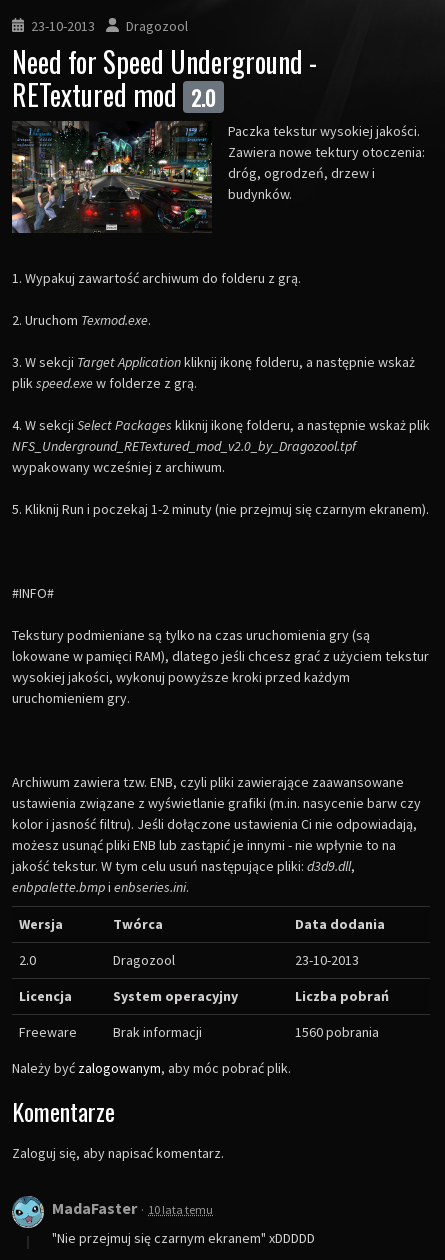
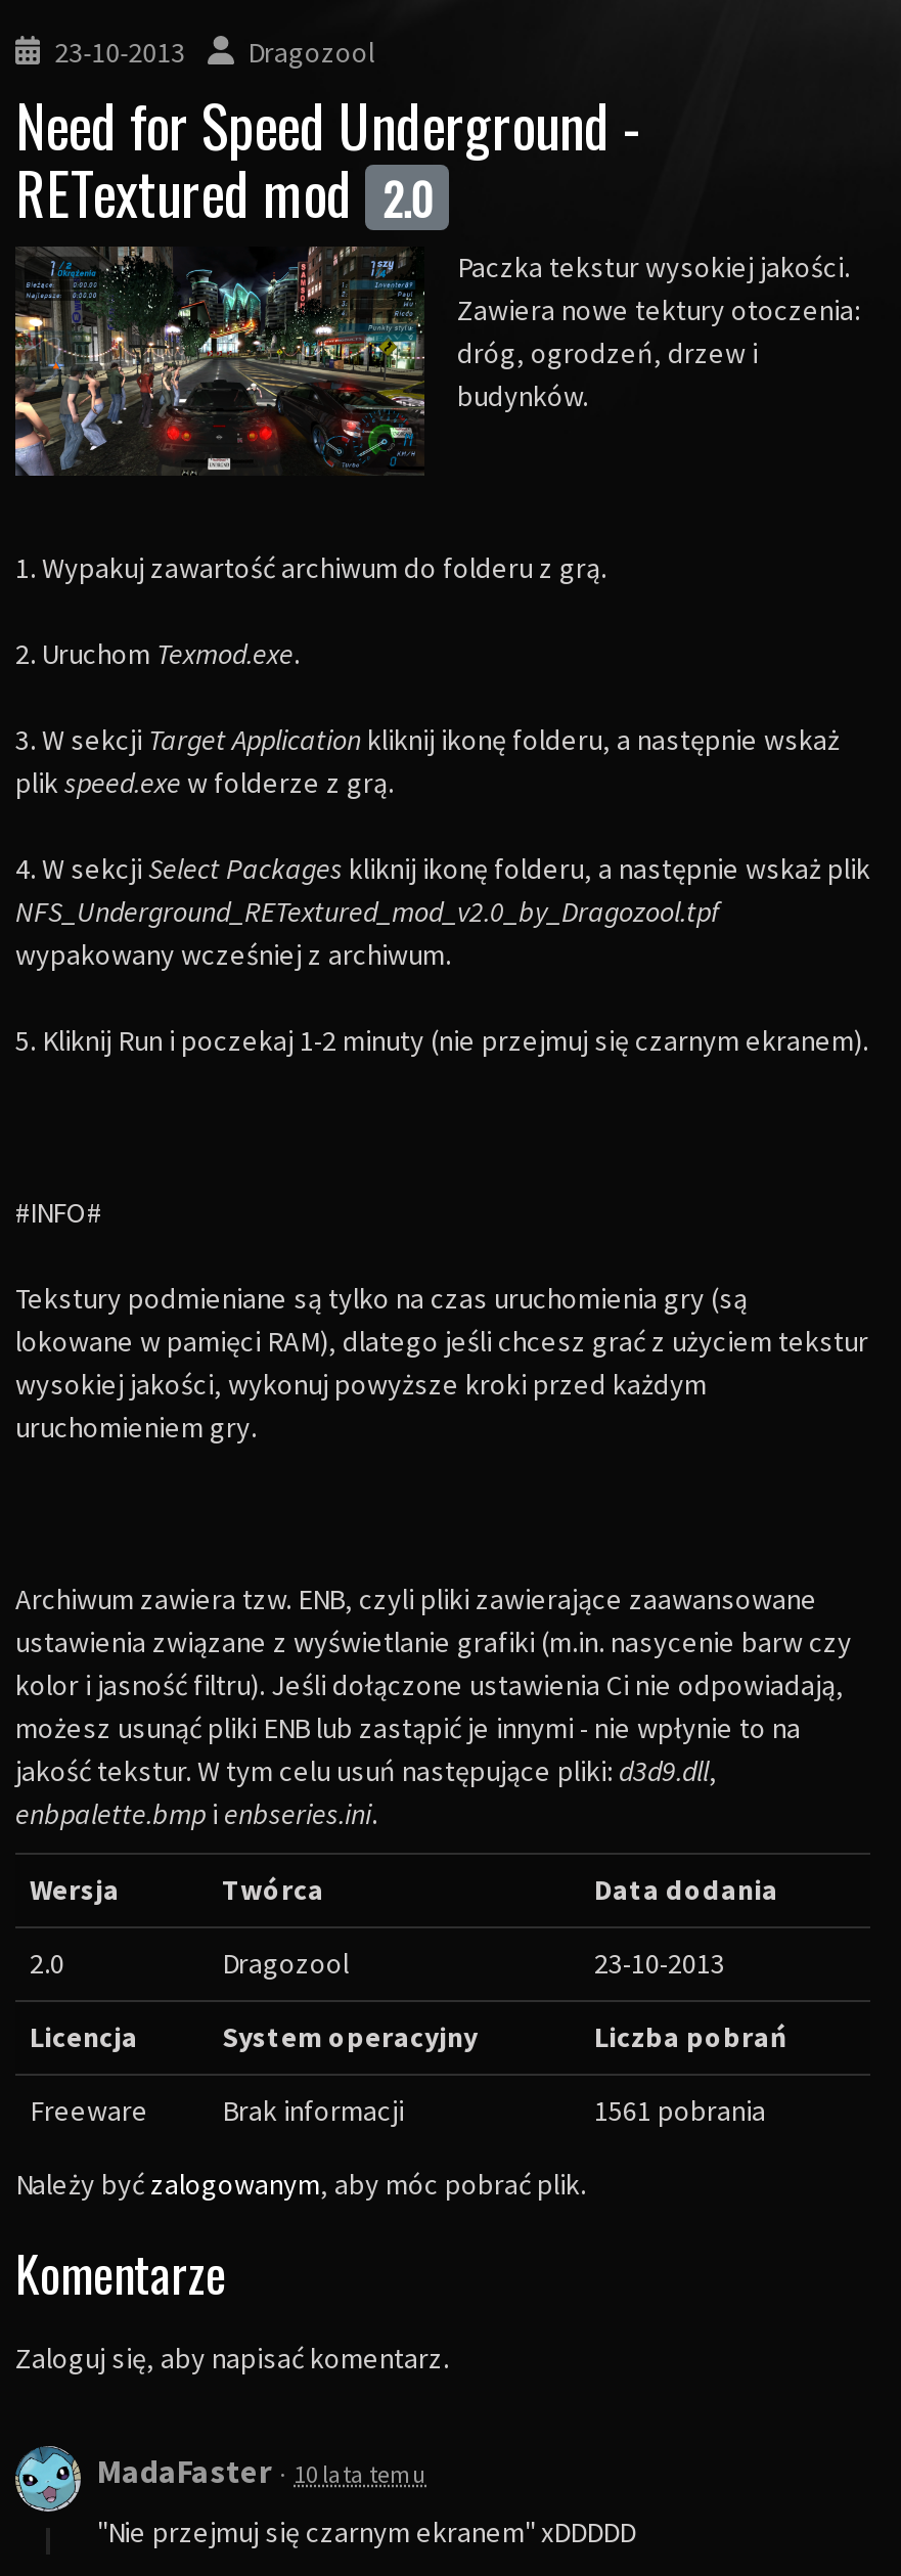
- 1560 pobrania
+ 1561 pobrania
